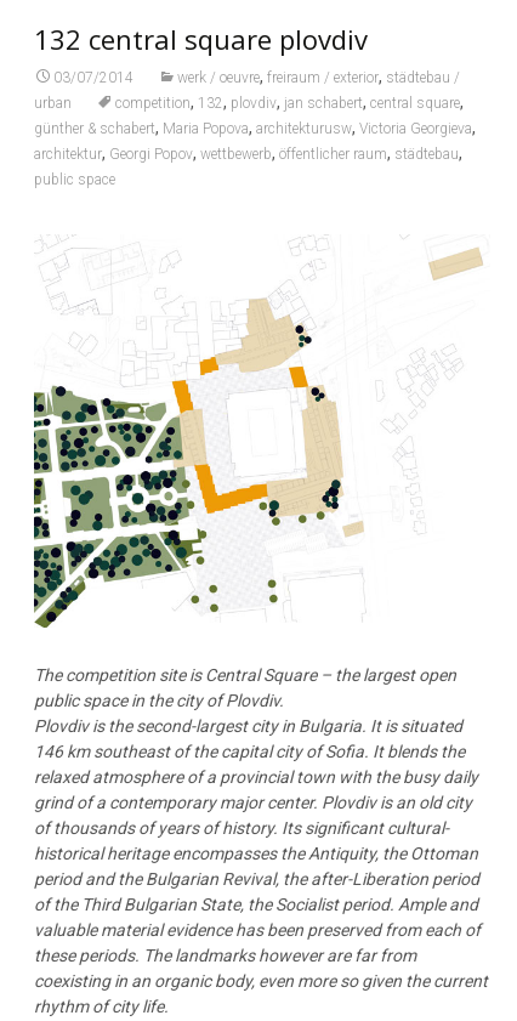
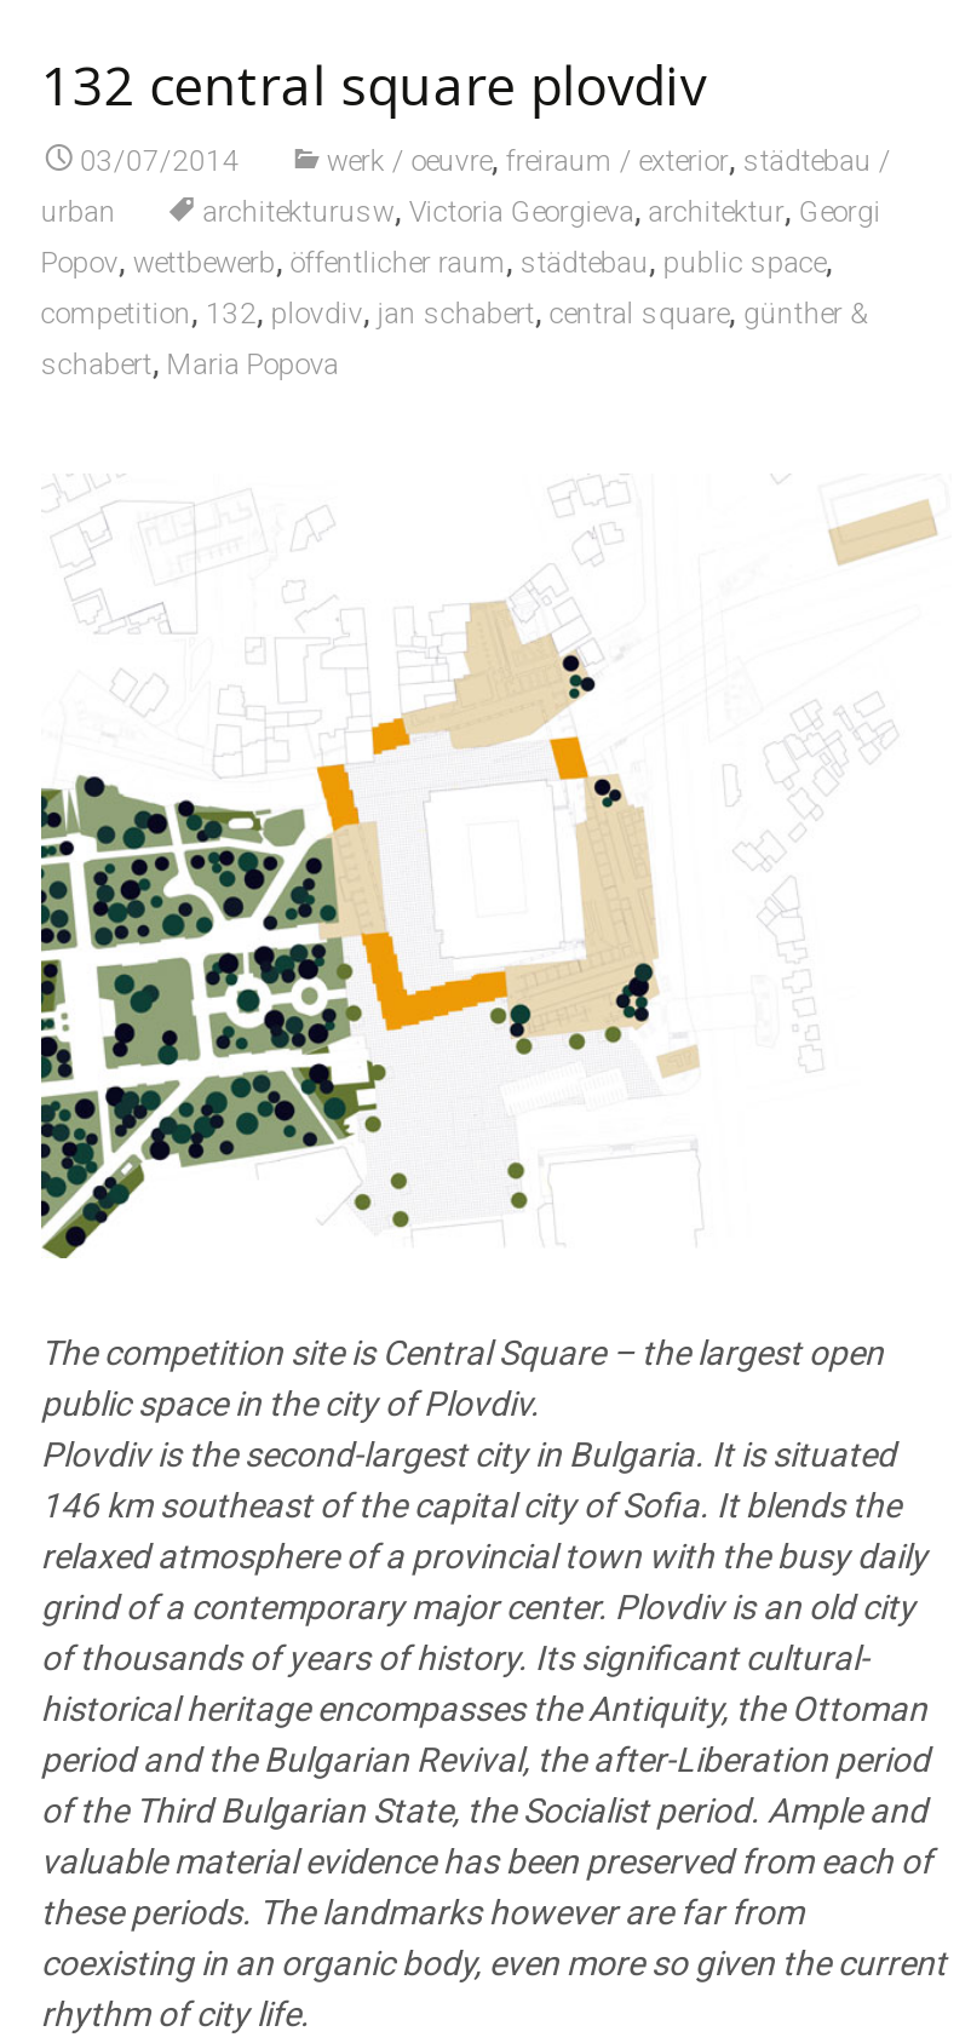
- competition, 132, plovdiv, jan schabert, central square,
- günther & schabert, Maria Popova, architekturusw, Victoria Georgieva,
- architektur, Georgi Popov, wettbewerb, öffentlicher raum, städtebau,
- public space
+ architekturusw, Victoria Georgieva, architektur, Georgi
+ Popov, wettbewerb, öffentlicher raum, städtebau, public space,
+ competition, 132, plovdiv, jan schabert, central square, günther &
+ schabert, Maria Popova
